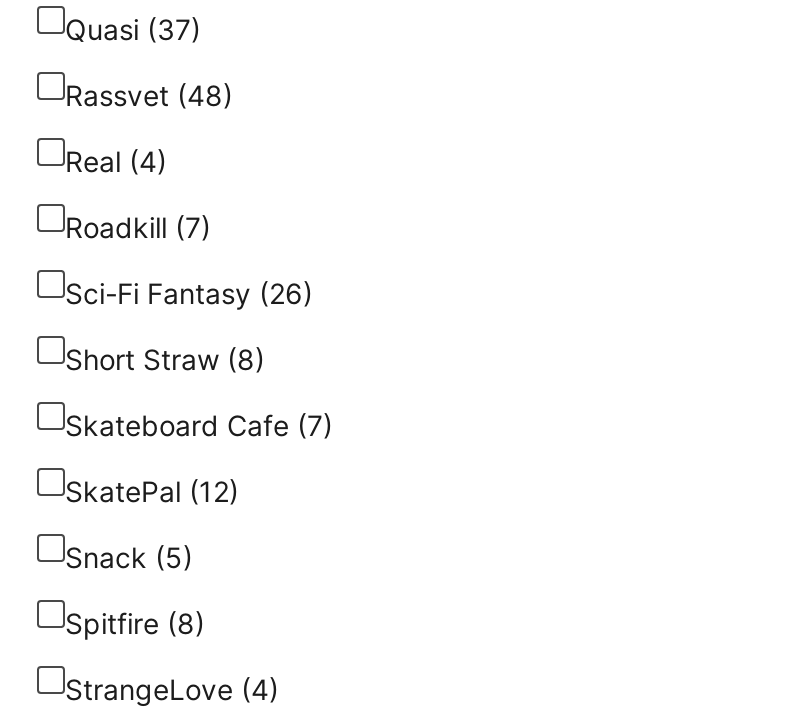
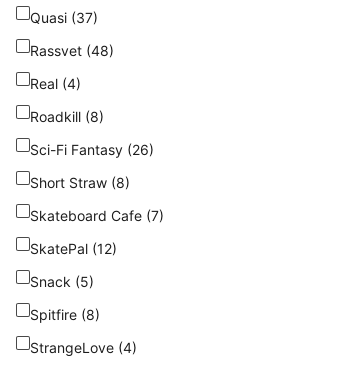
- Roadkill (7)
+ Roadkill (8)
